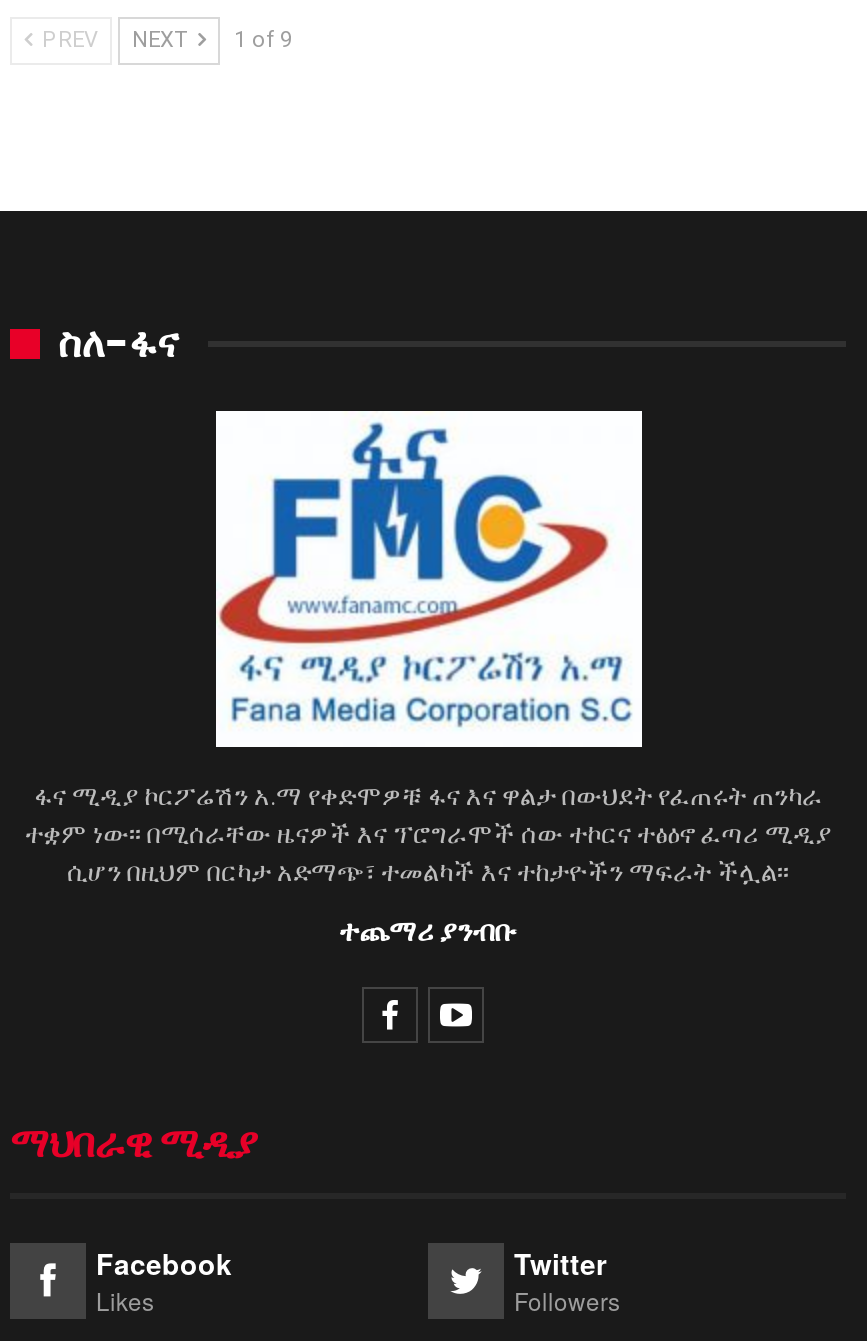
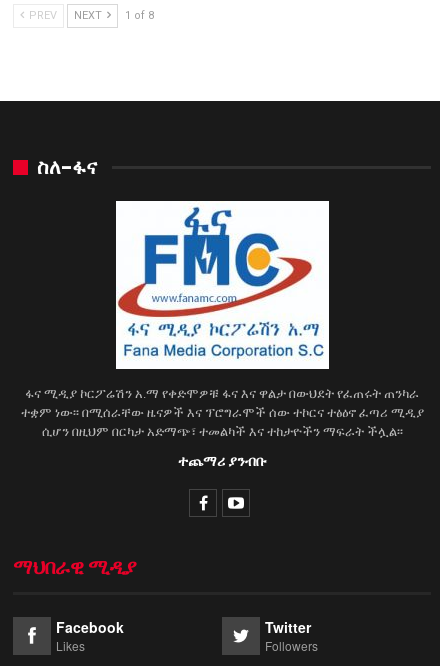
- PREV NEXT 1 of 9
+ PREV NEXT 1 of 8
